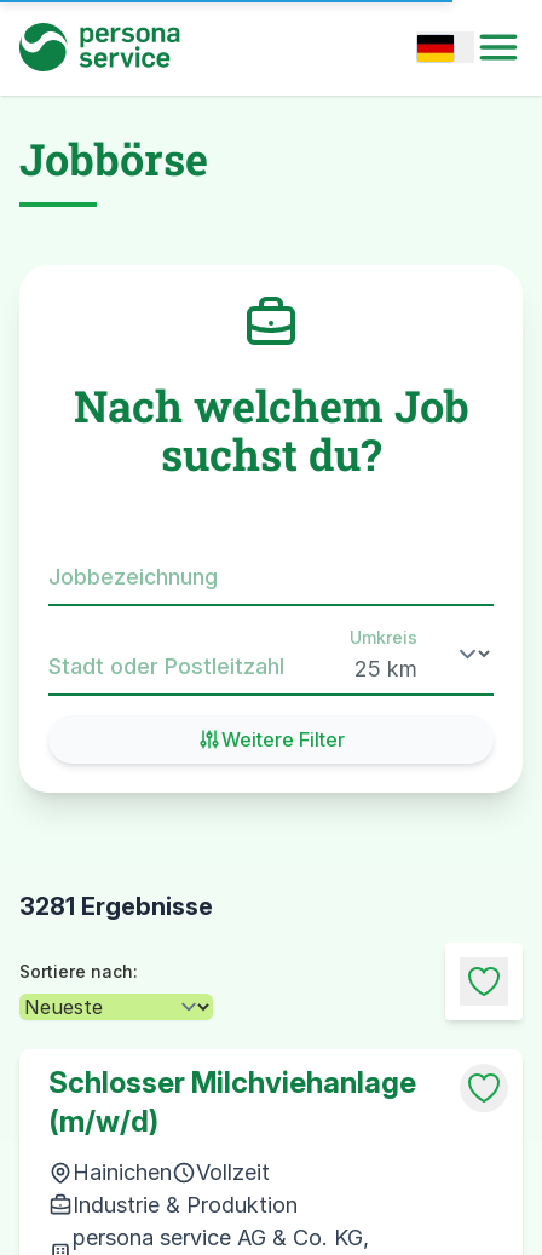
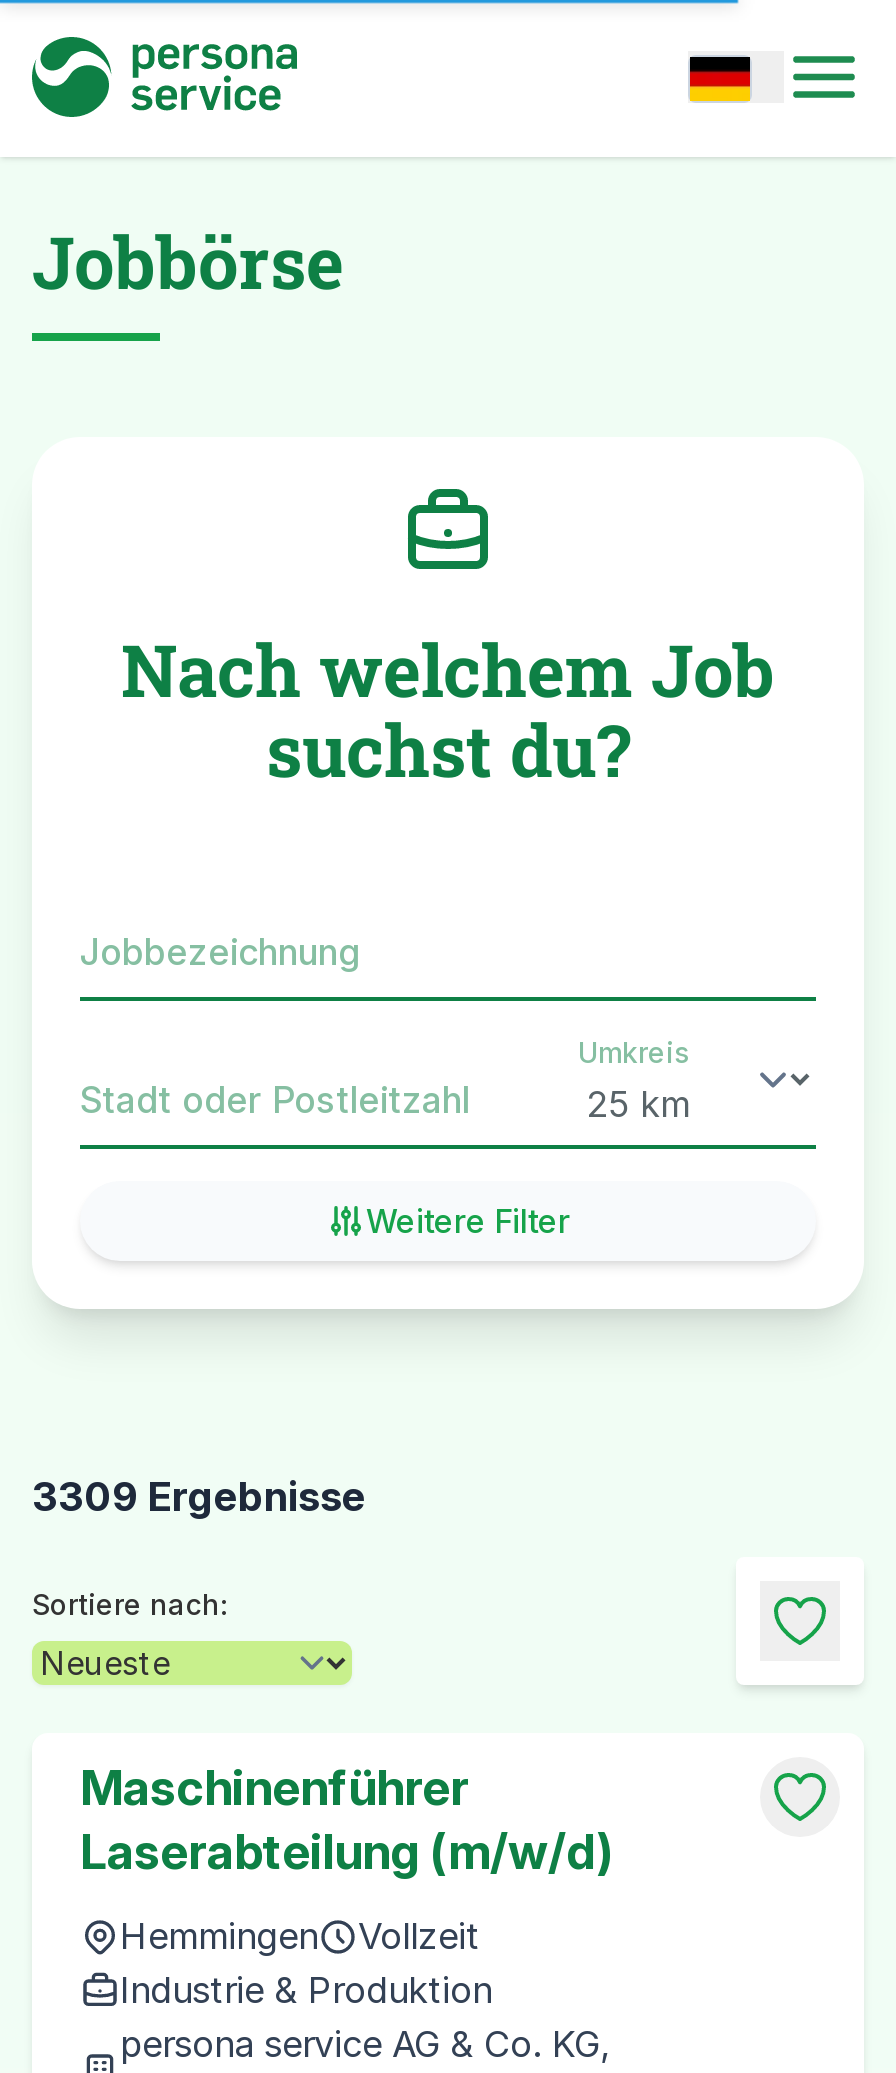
- 3281 Ergebnisse
+ 3309 Ergebnisse

- Schlosser Milchviehanlage
- (m/w/d)
+ Maschinenführer
+ Laserabteilung (m/w/d)

- Hainichen
+ Hemmingen
